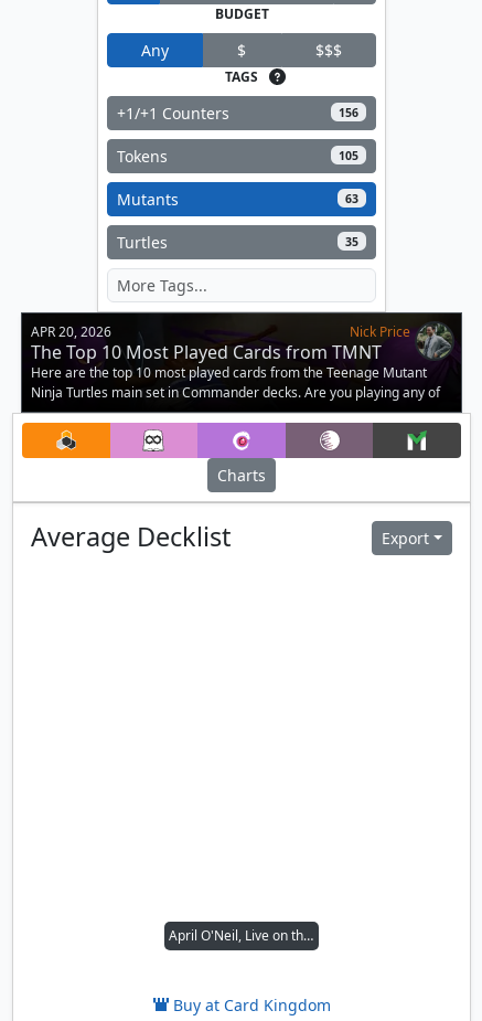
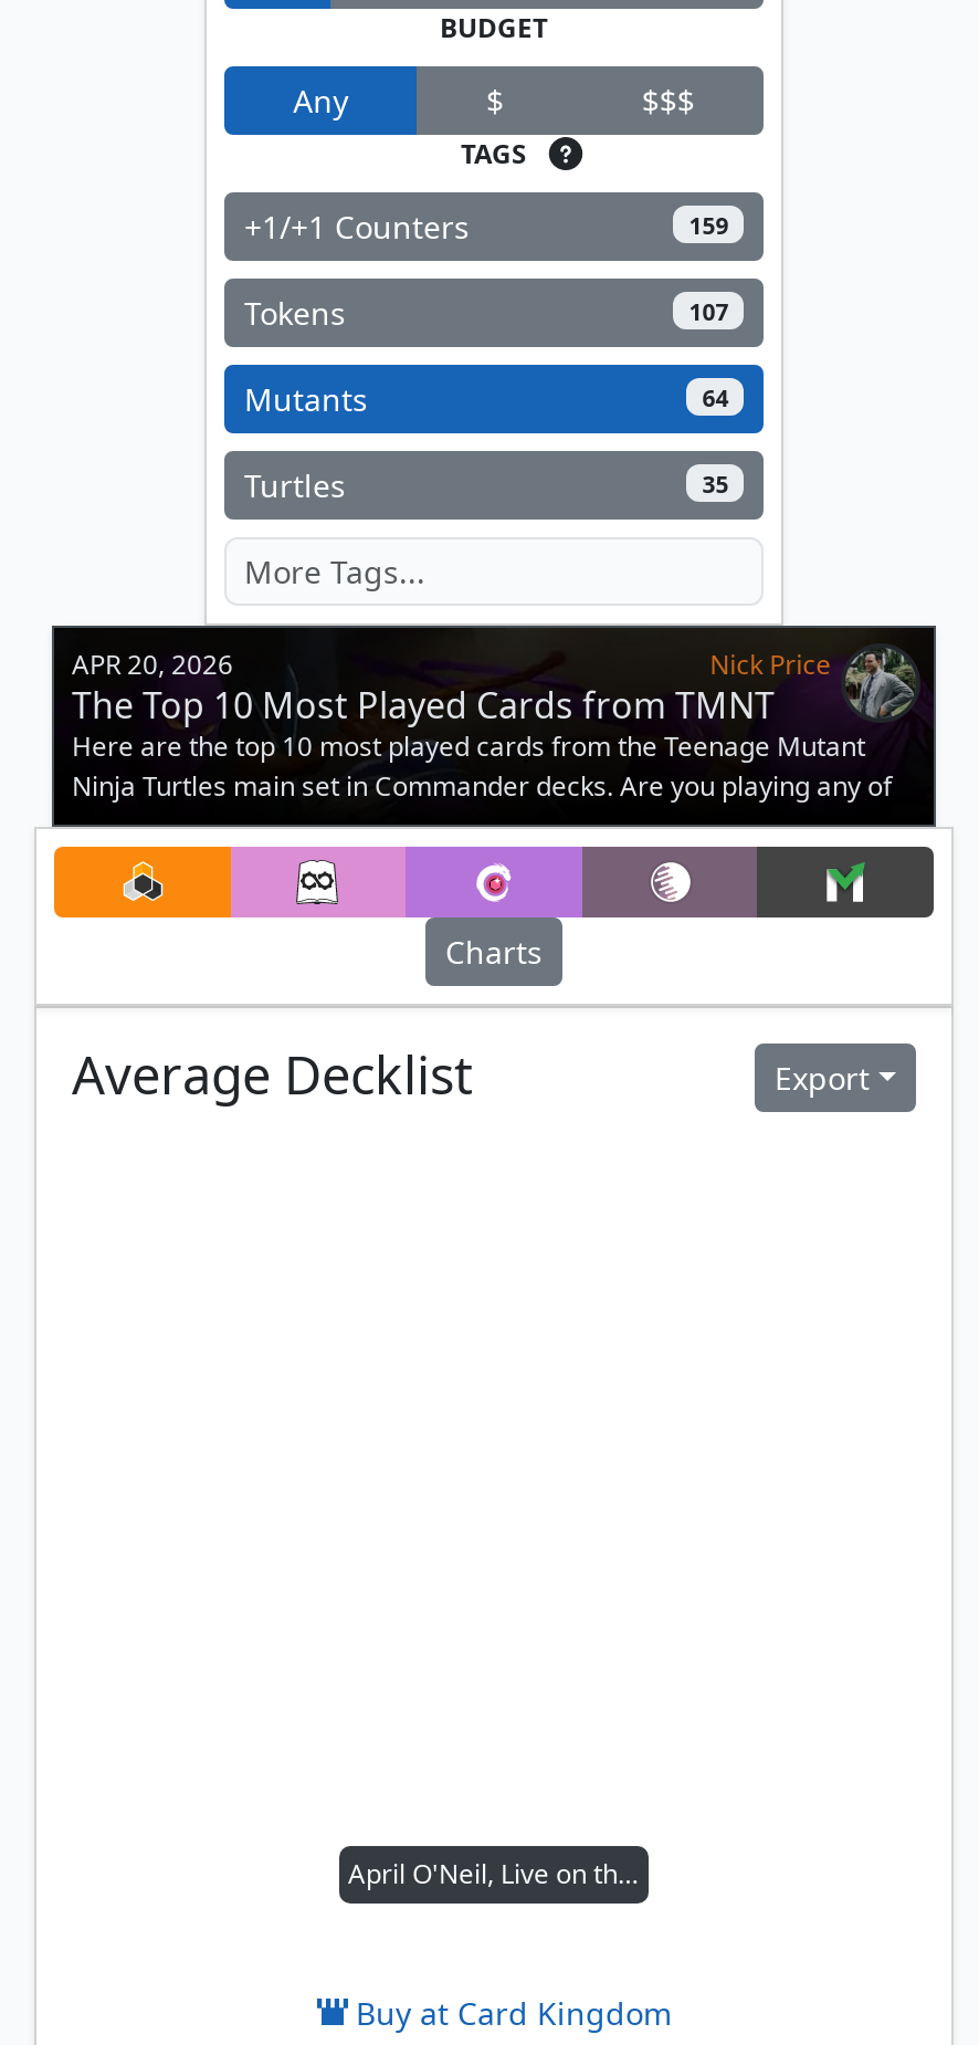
- 156
+ 159

- 105
+ 107

- 63
+ 64
